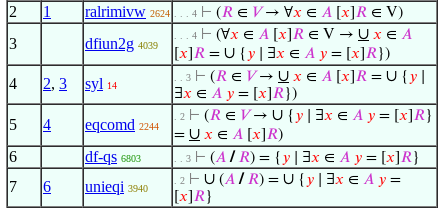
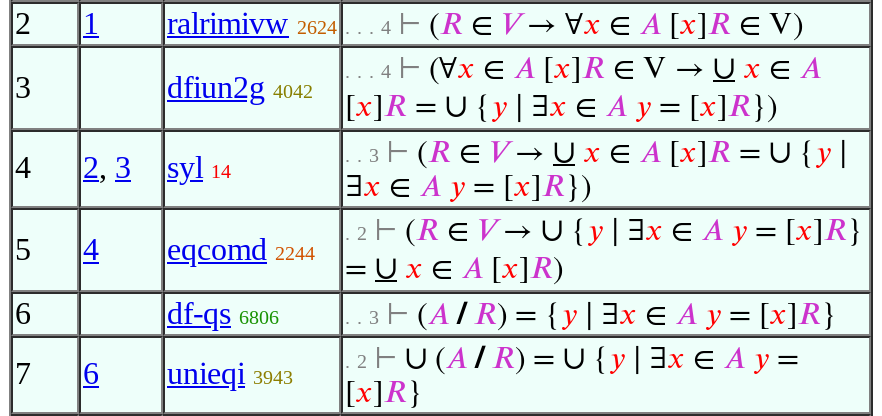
- dfiun2g 4039
+ dfiun2g 4042

- df-qs 6803
+ df-qs 6806

- unieqi 3940
+ unieqi 3943
